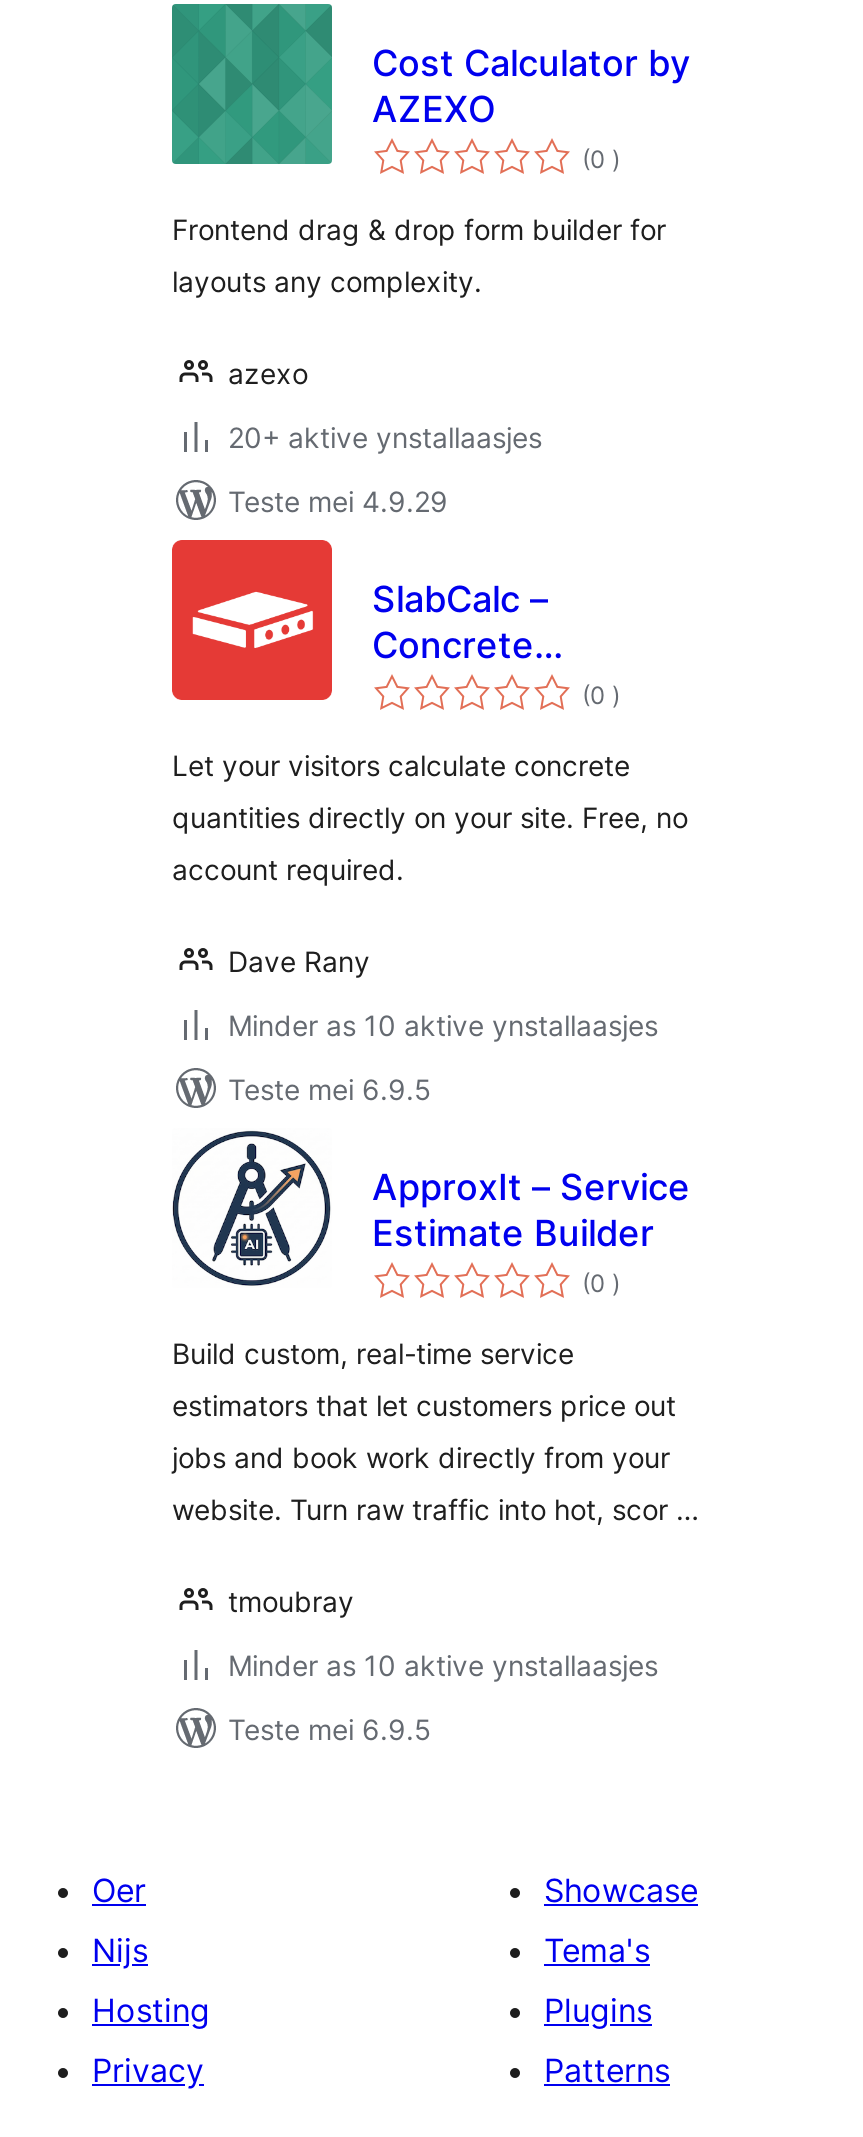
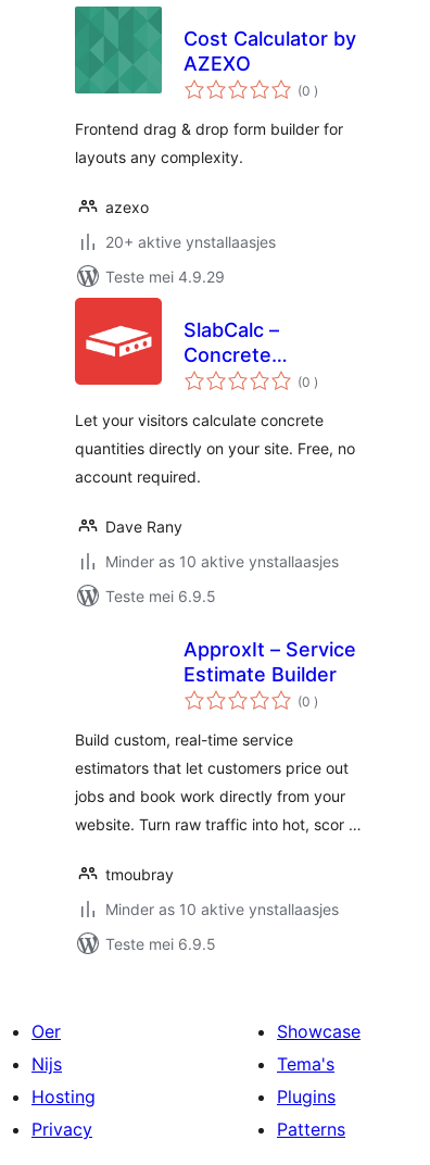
- [image]
